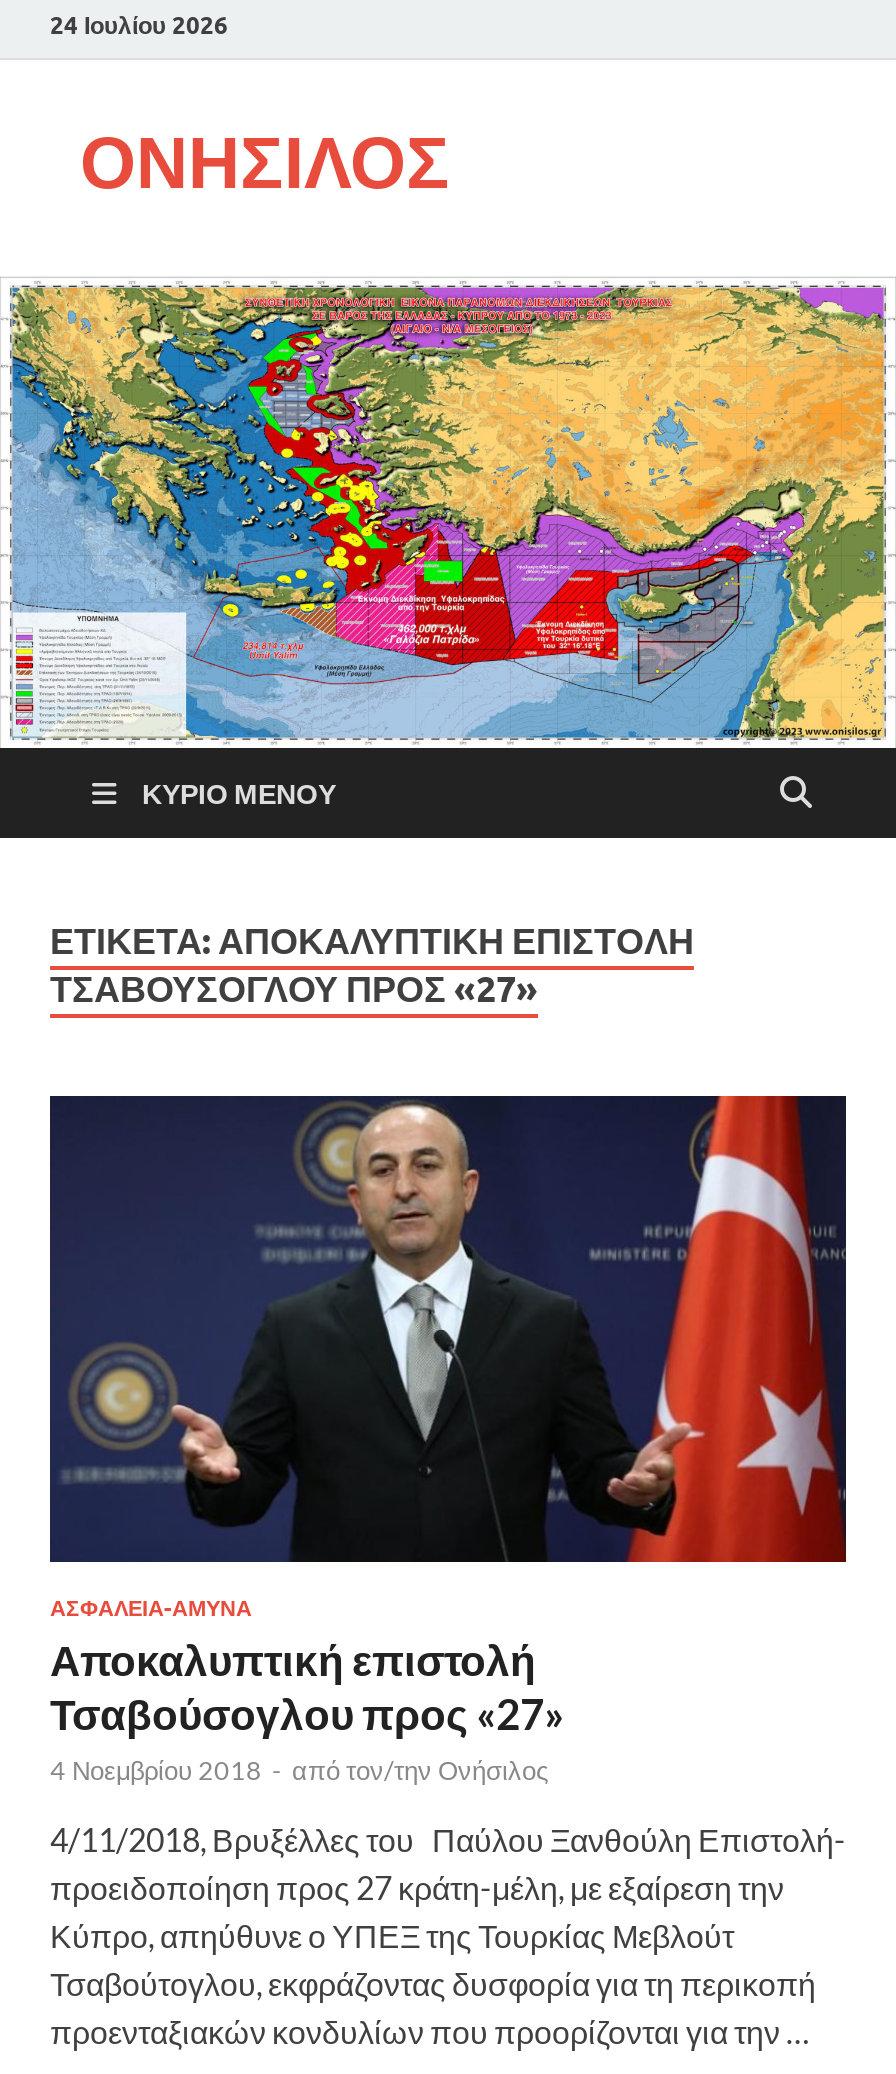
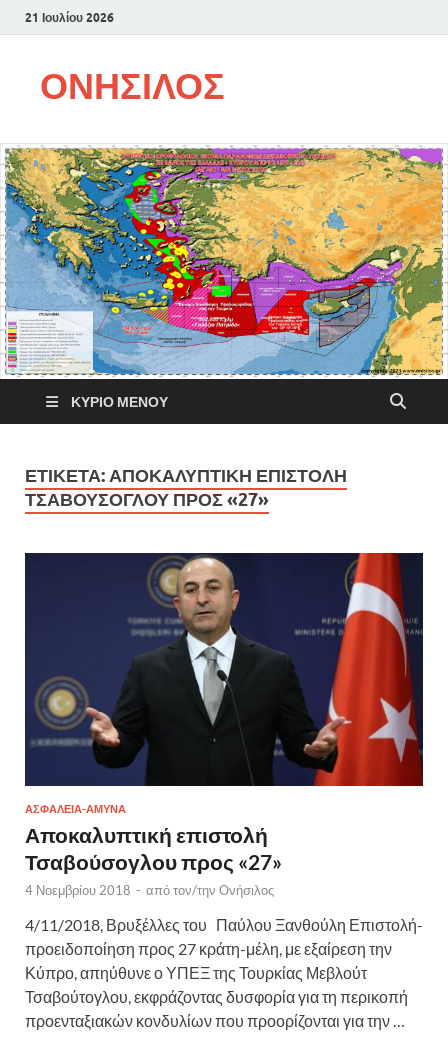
- 24 Ιουλίου 2026
+ 21 Ιουλίου 2026
